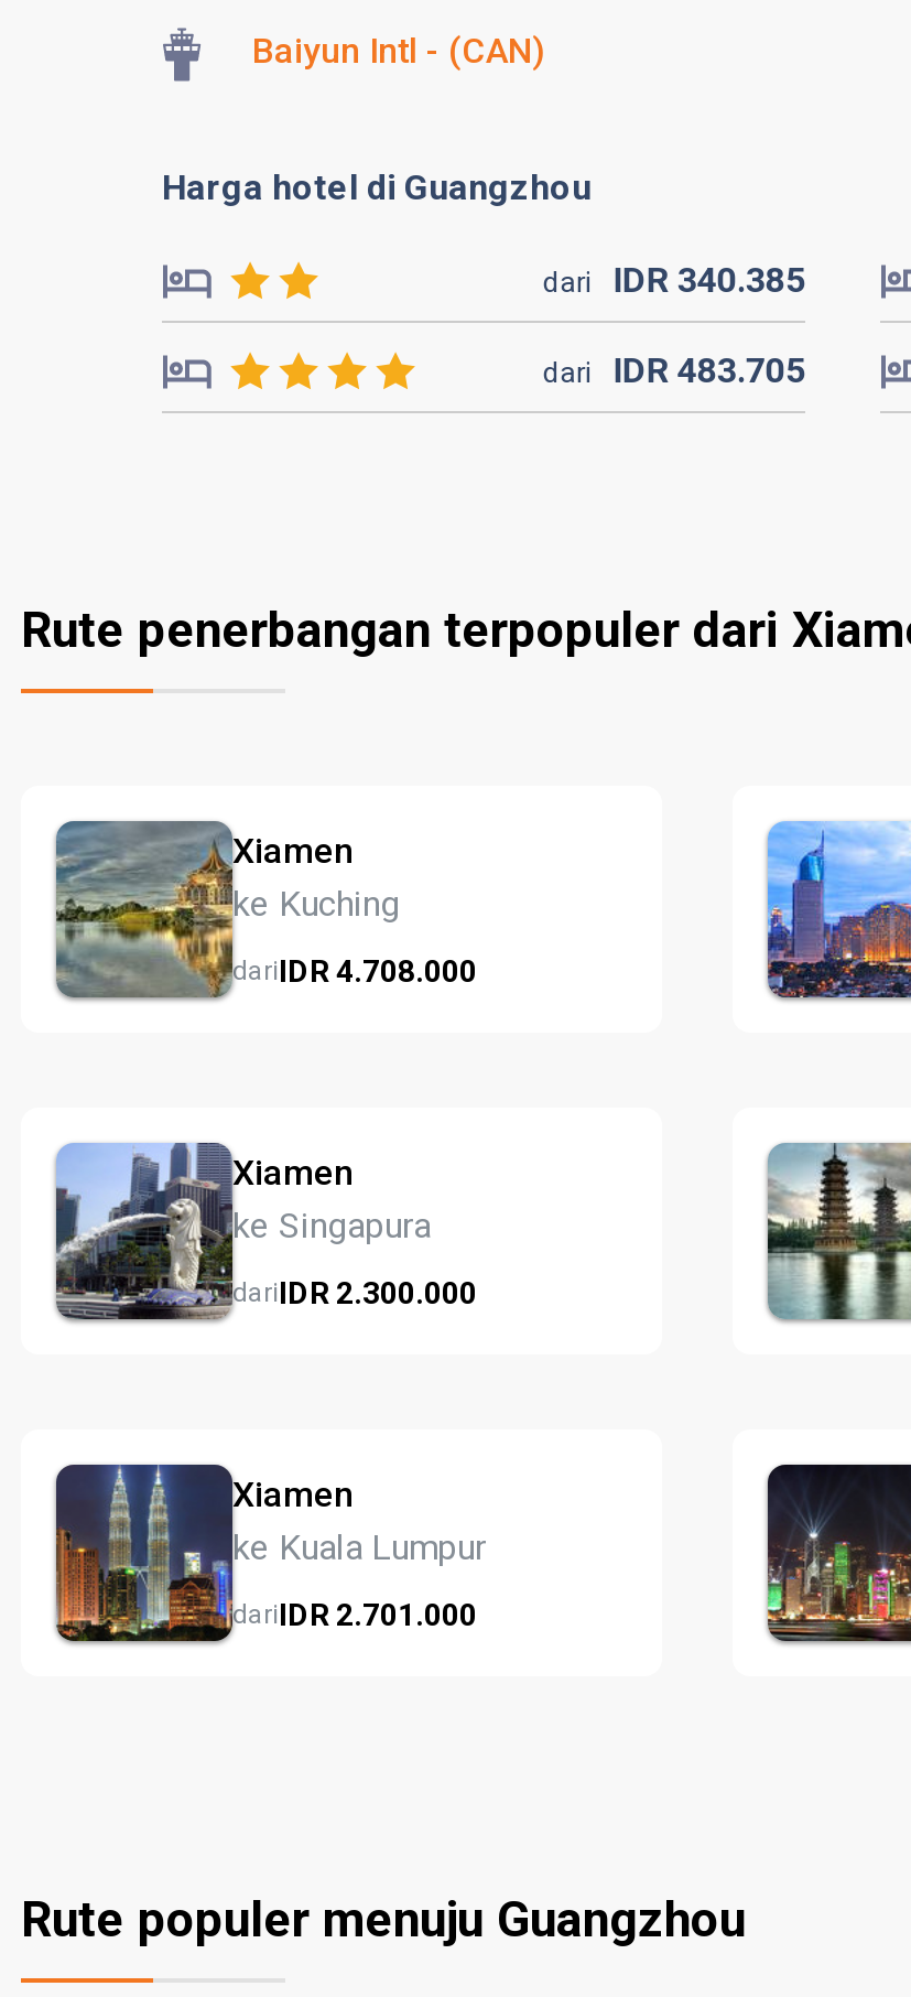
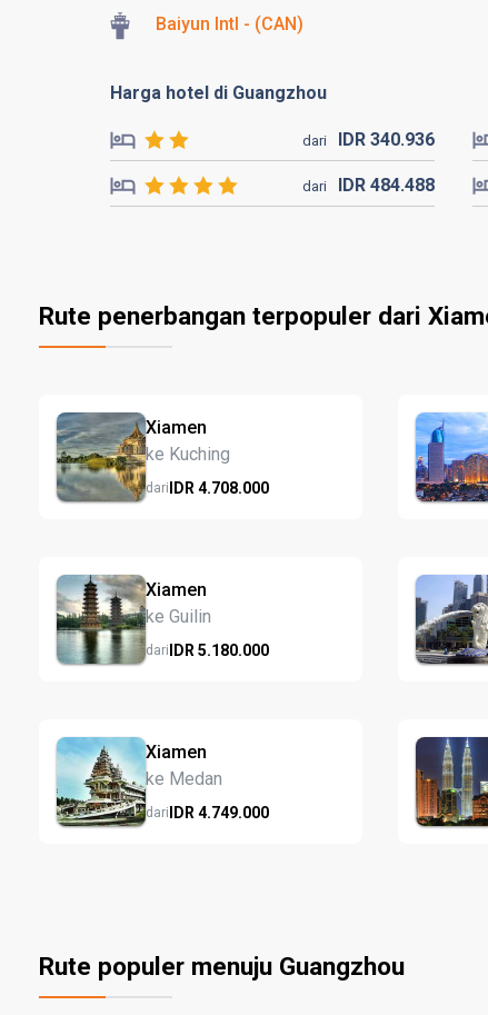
- dari IDR 340.385
+ dari IDR 340.936

- dari IDR 483.705
+ dari IDR 484.488

- [image]
- ke Singapura
+ [image]
+ ke Guilin

- [image]
+ [image]

- dariIDR 2.300.000
+ dariIDR 5.180.000

- [image]
- ke Kuala Lumpur
+ [image]
+ ke Medan

- [image]
+ [image]

- dariIDR 2.701. 000
+ dariIDR 4.749. 000
